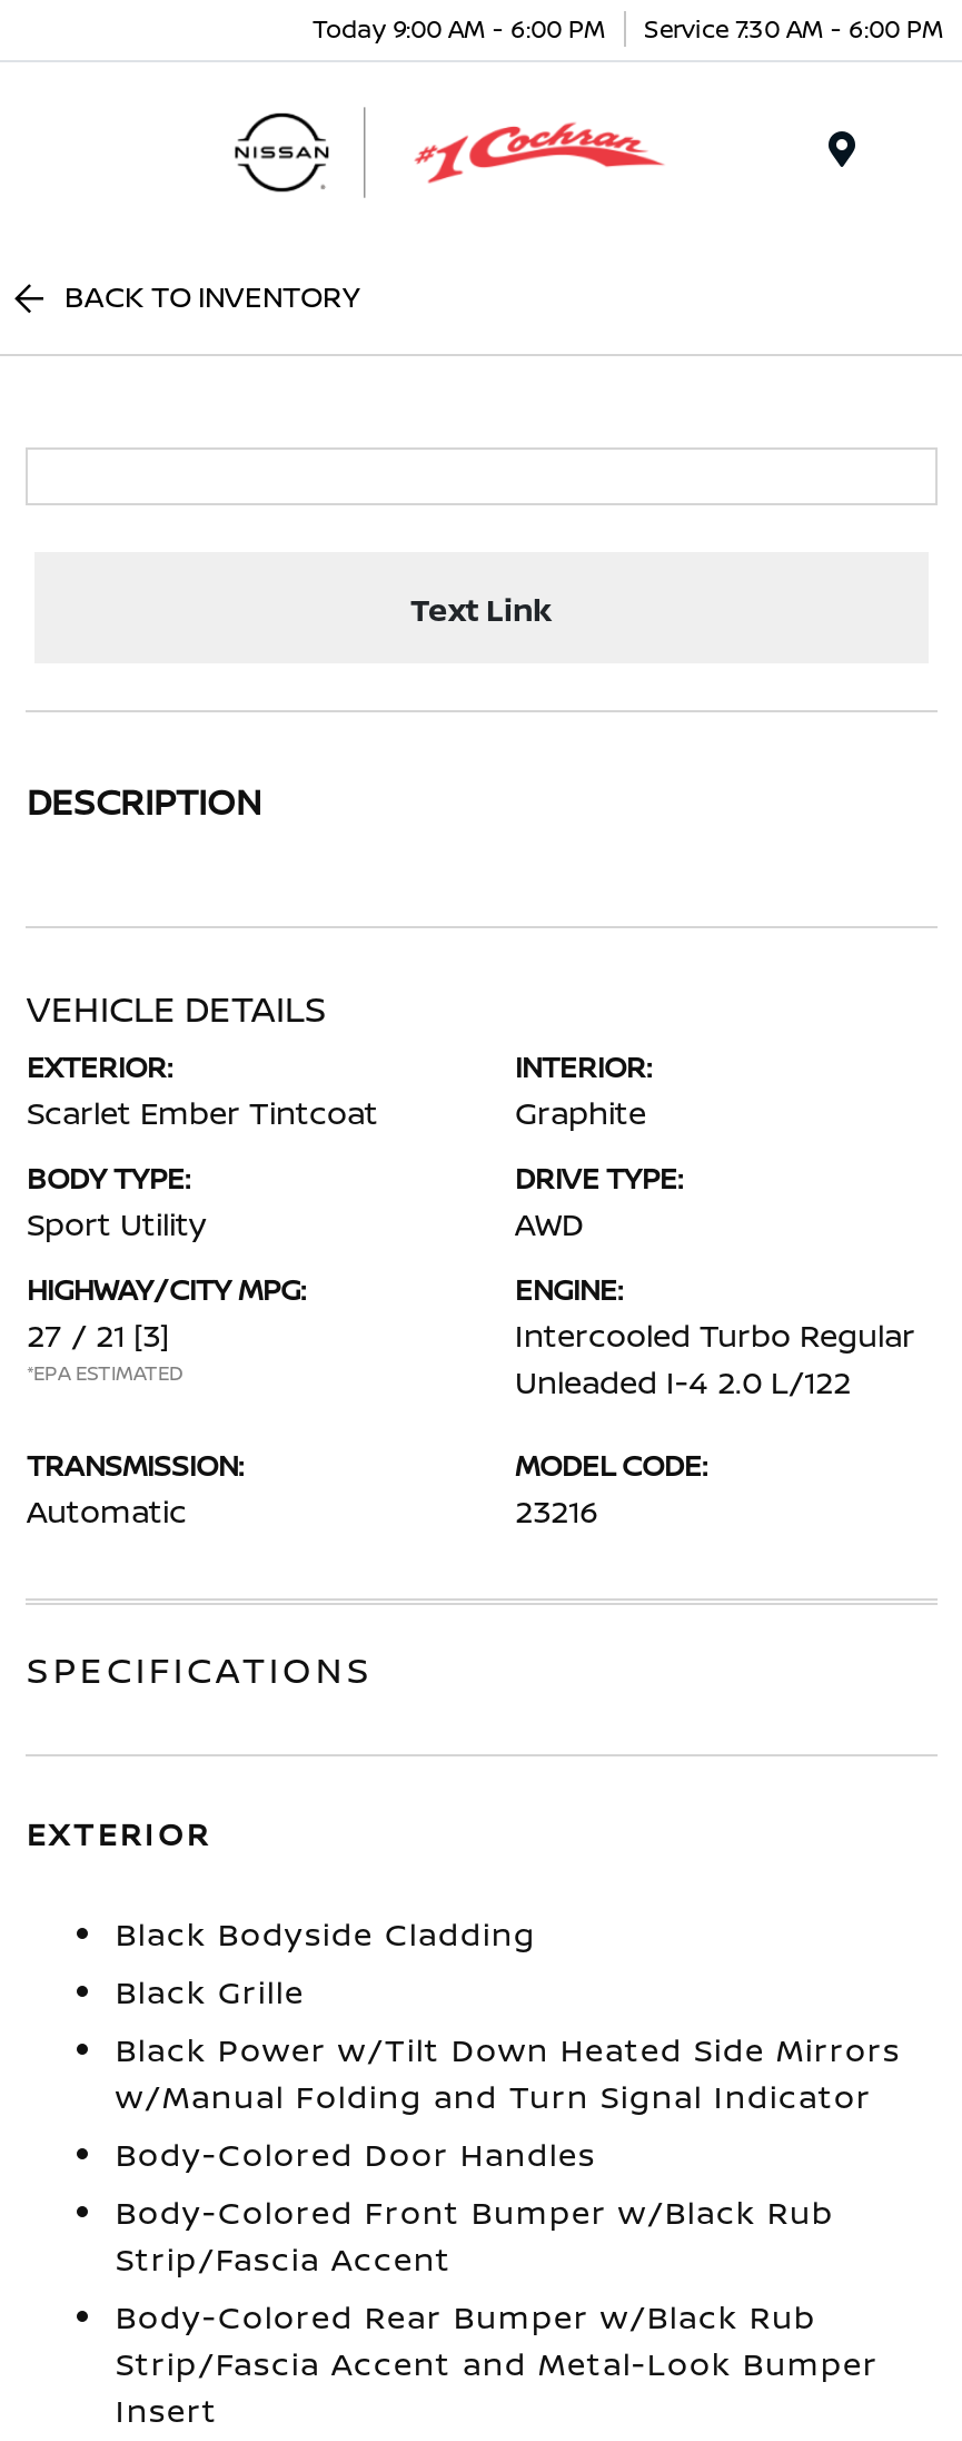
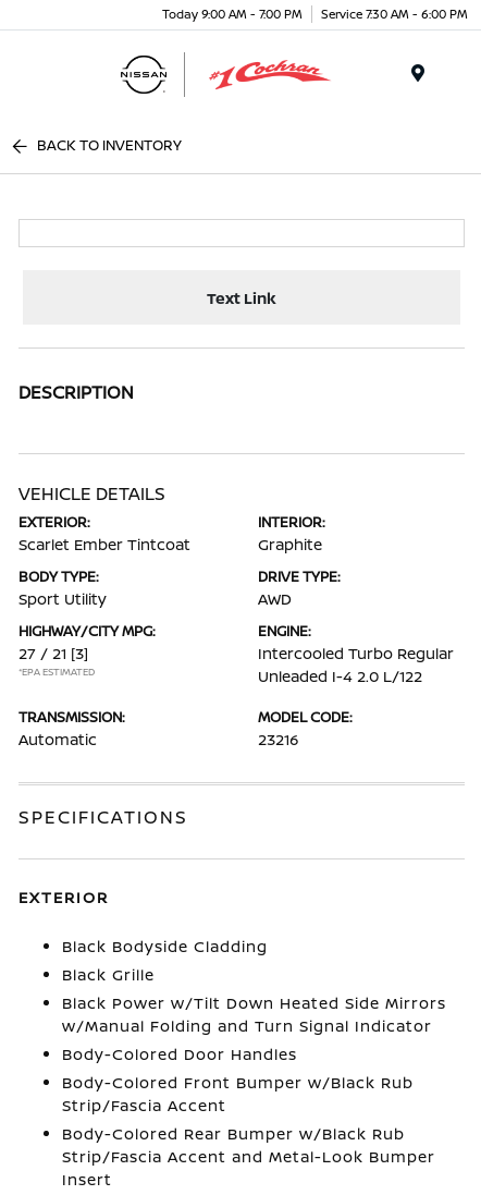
- Today 9:00 AM - 6:00 PM Service 7:30 AM - 6:00 PM
+ Today 9:00 AM - 7:00 PM Service 7:30 AM - 6:00 PM
